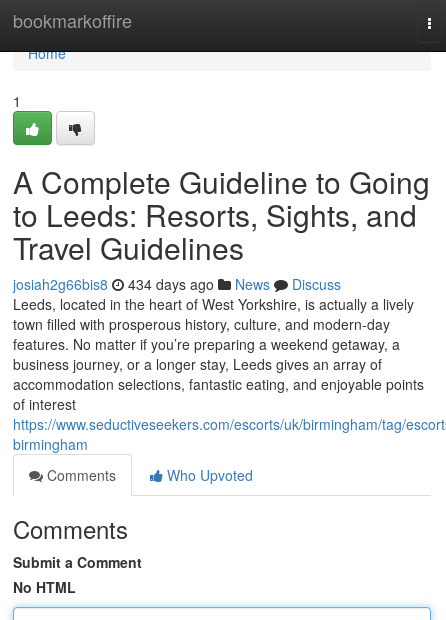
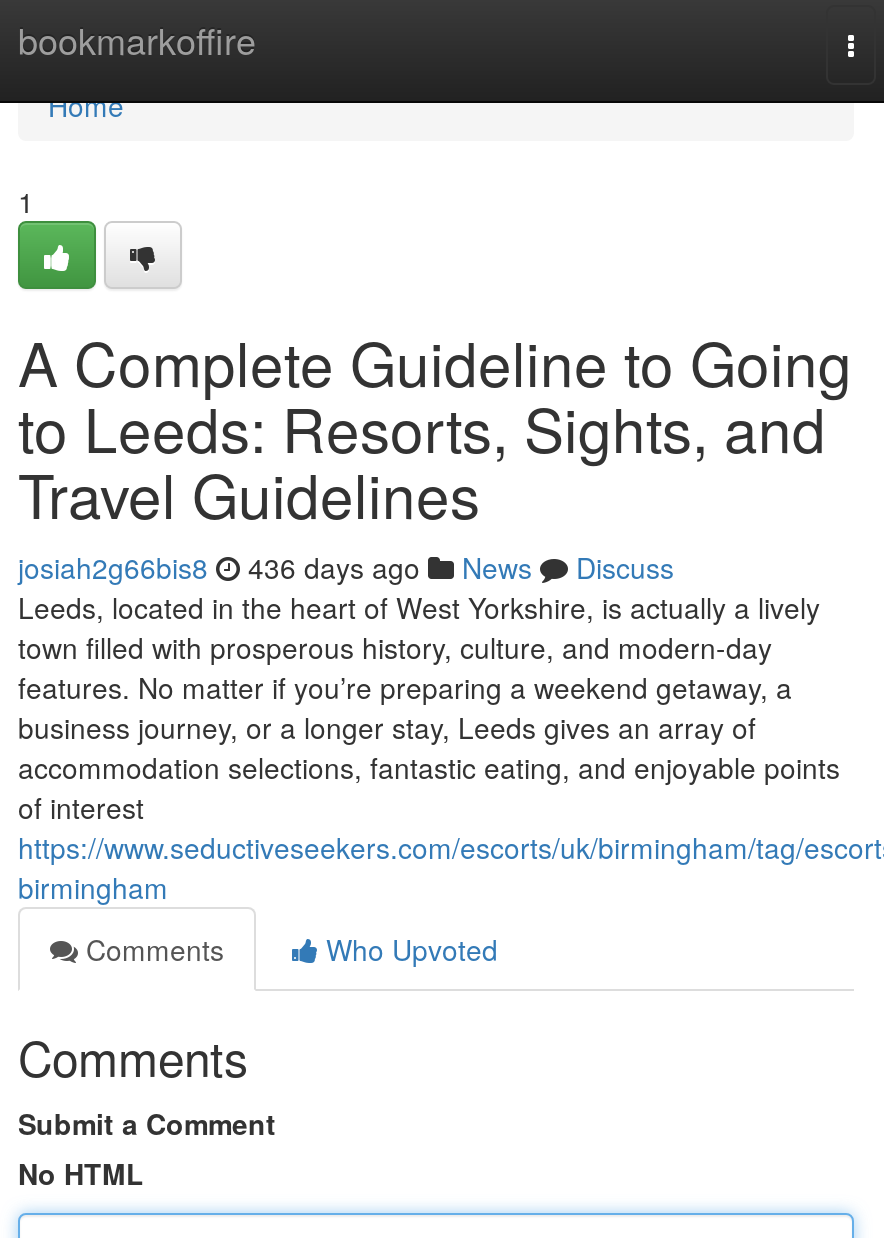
- josiah2g66bis8 434 days ago News Discuss
+ josiah2g66bis8 436 days ago News Discuss
